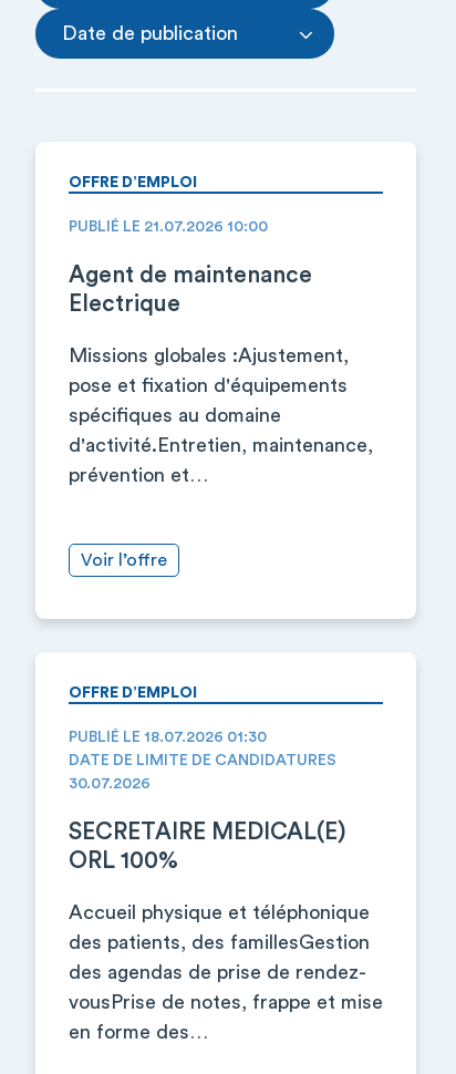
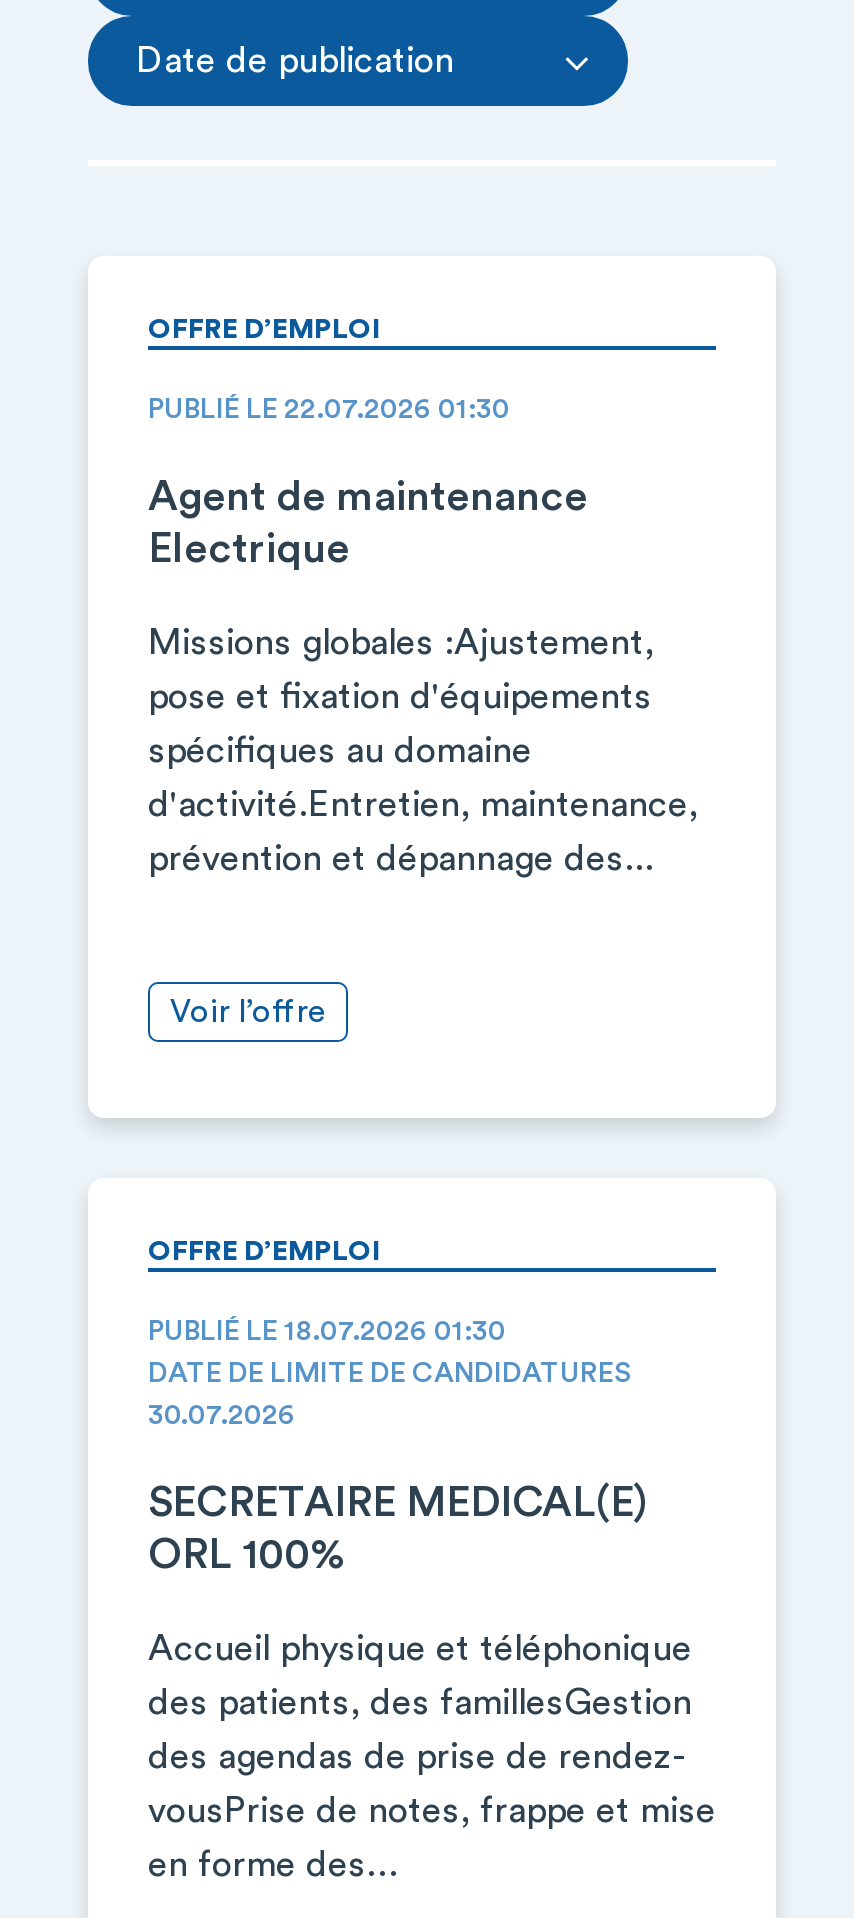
- PUBLIÉ LE 21.07.2026 10:00
+ PUBLIÉ LE 22.07.2026 01:30

- prévention et…
+ prévention et dépannage des...
